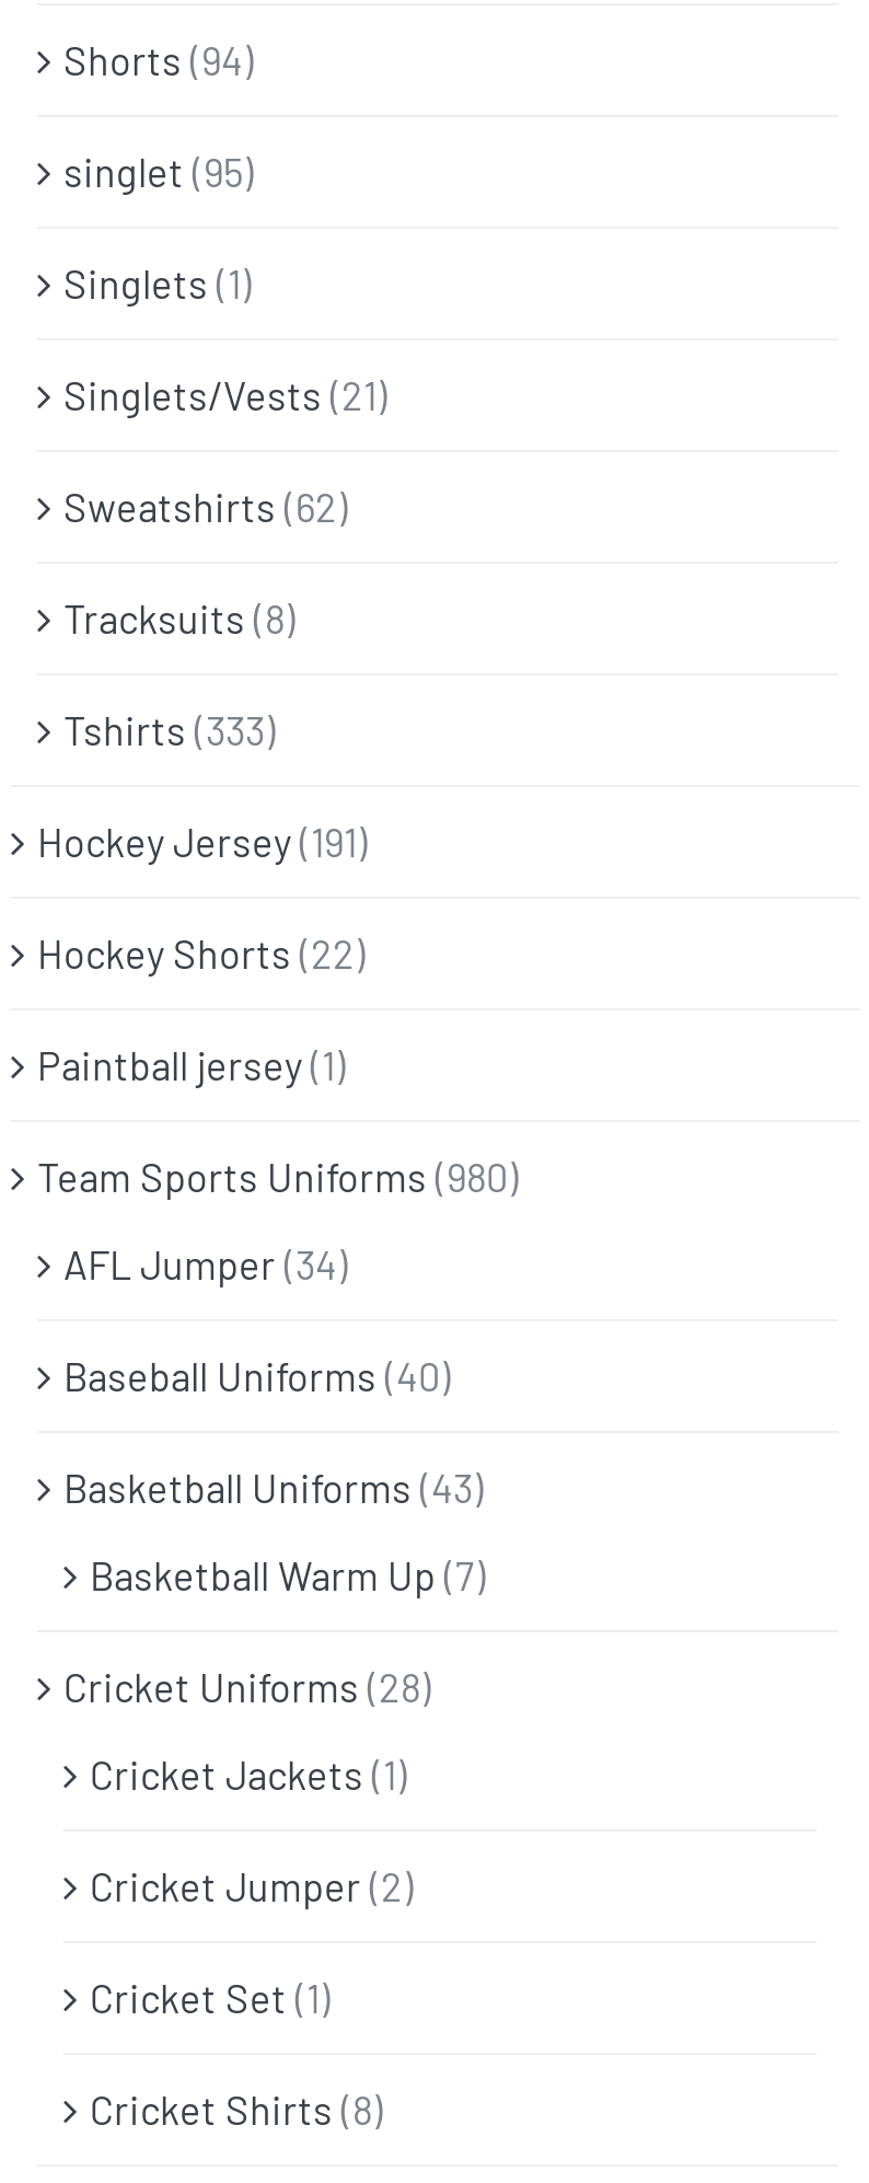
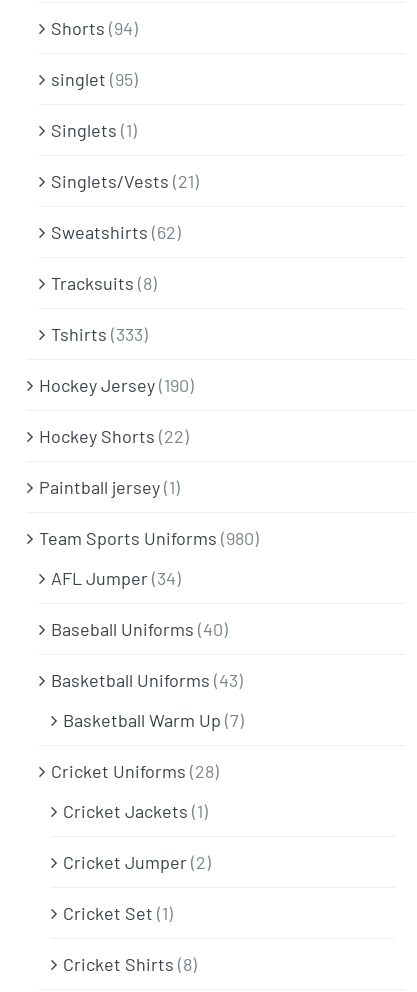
- Hockey Jersey (191)
+ Hockey Jersey (190)
